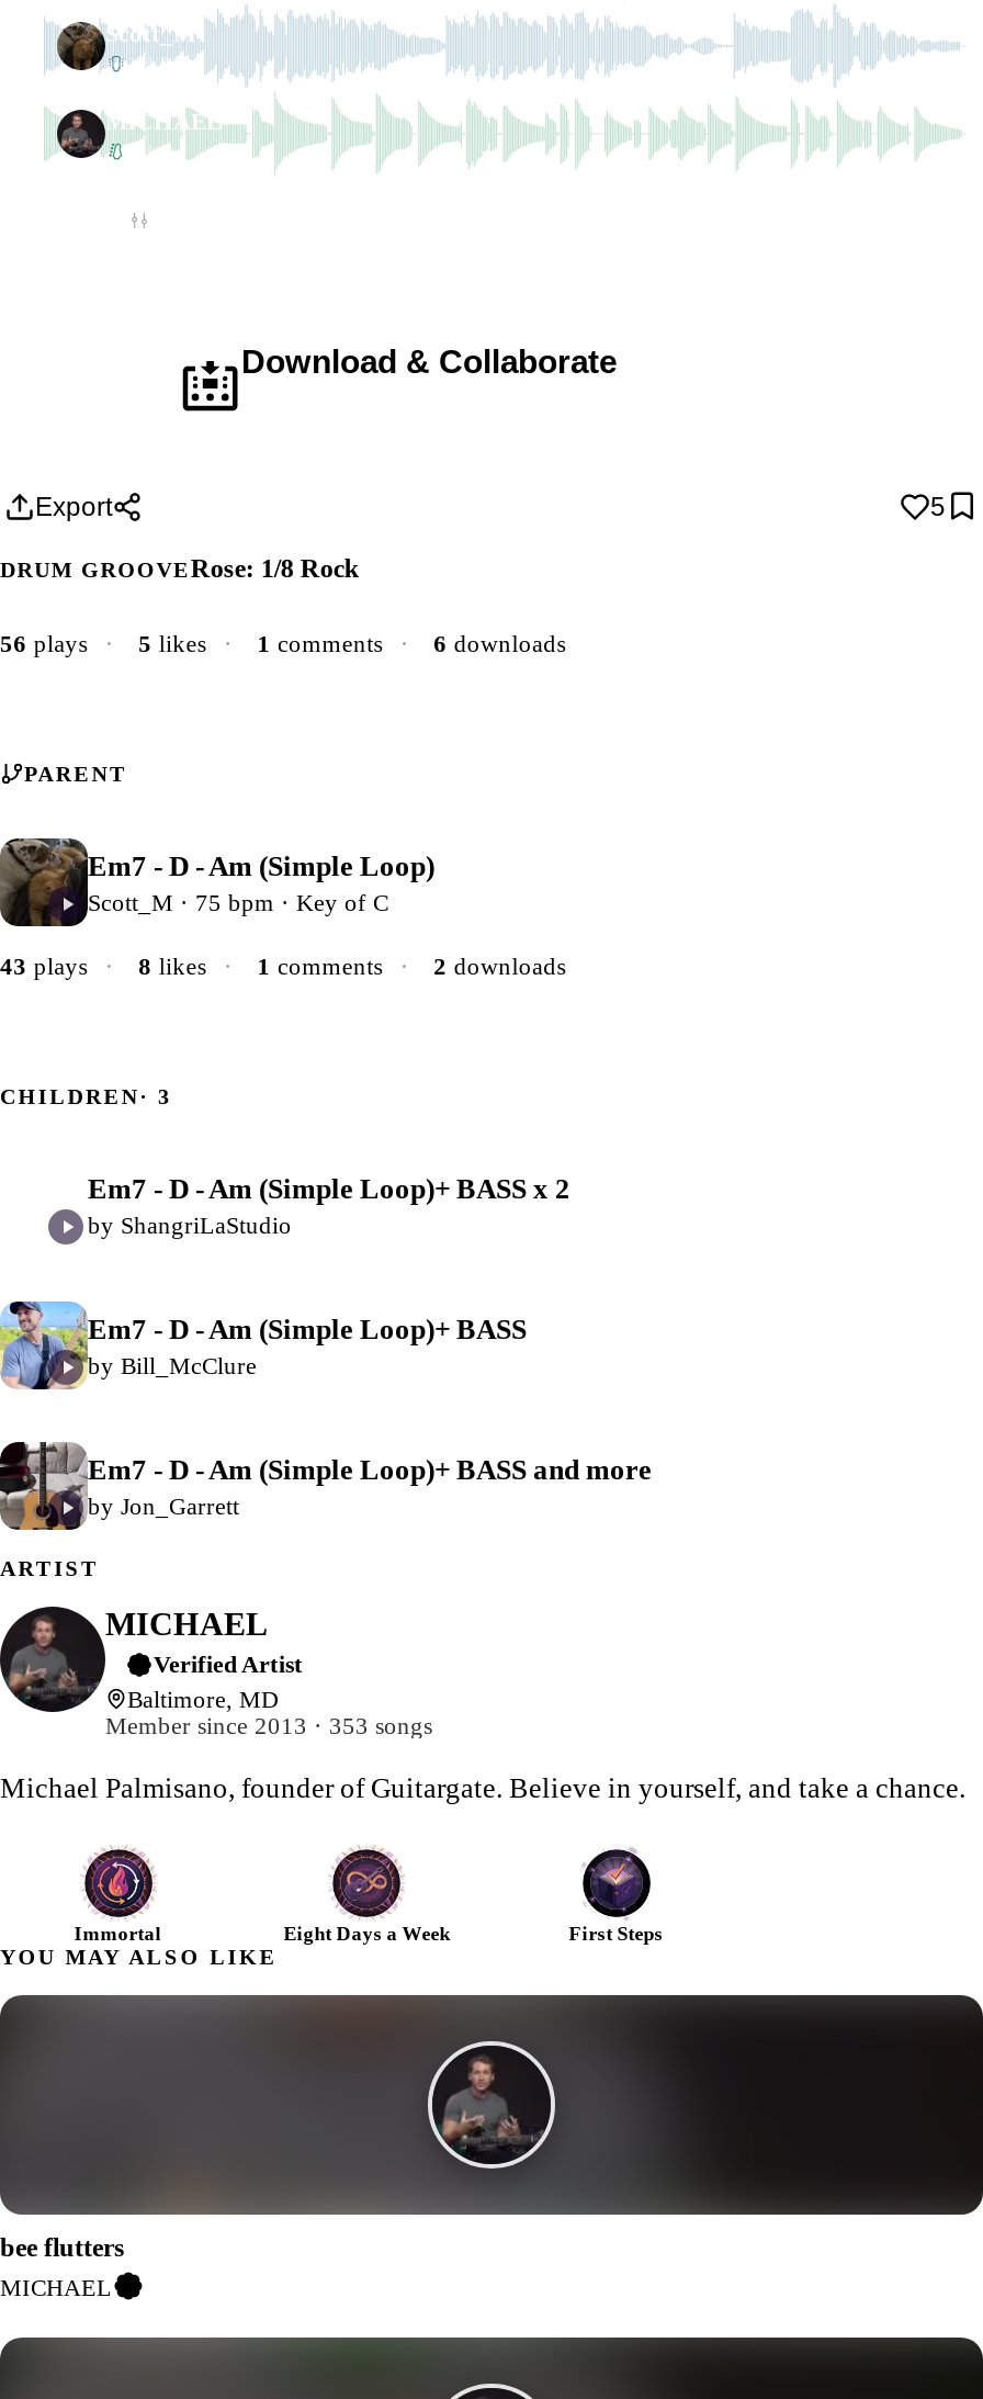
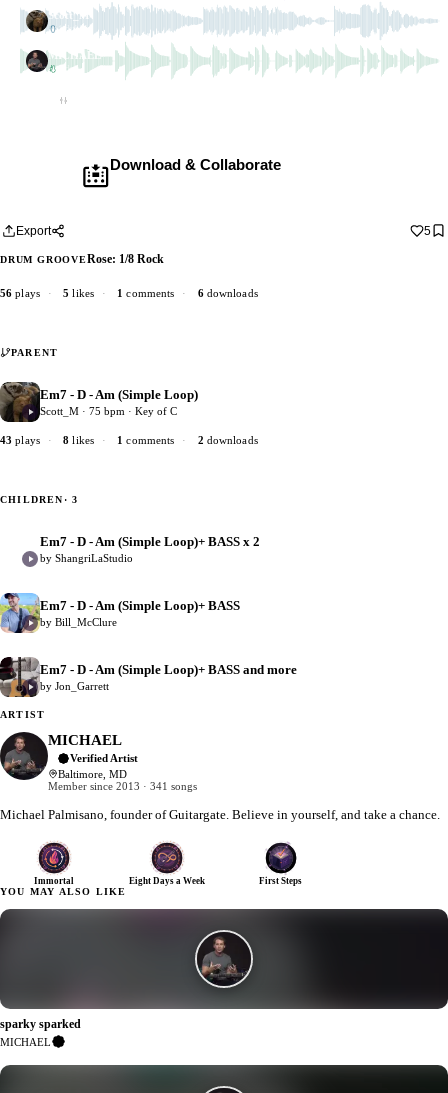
- Member since 2013 · 353 songs
+ Member since 2013 · 341 songs

- bee flutters
+ sparky sparked
